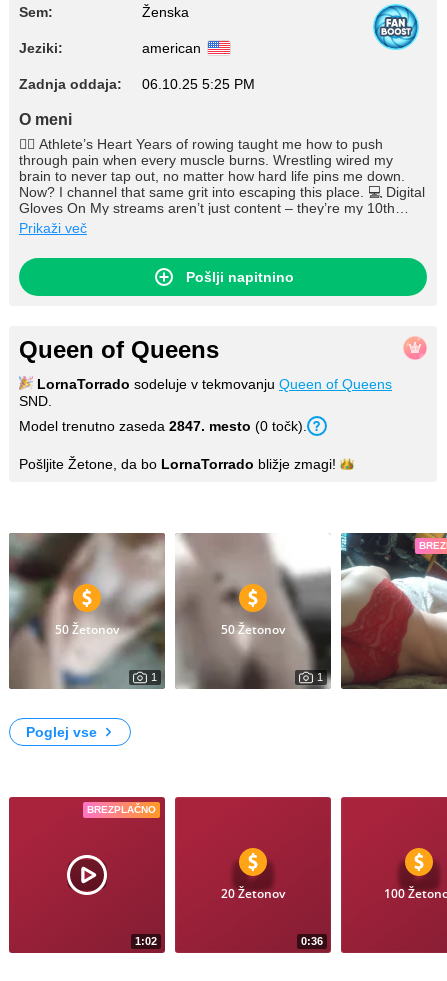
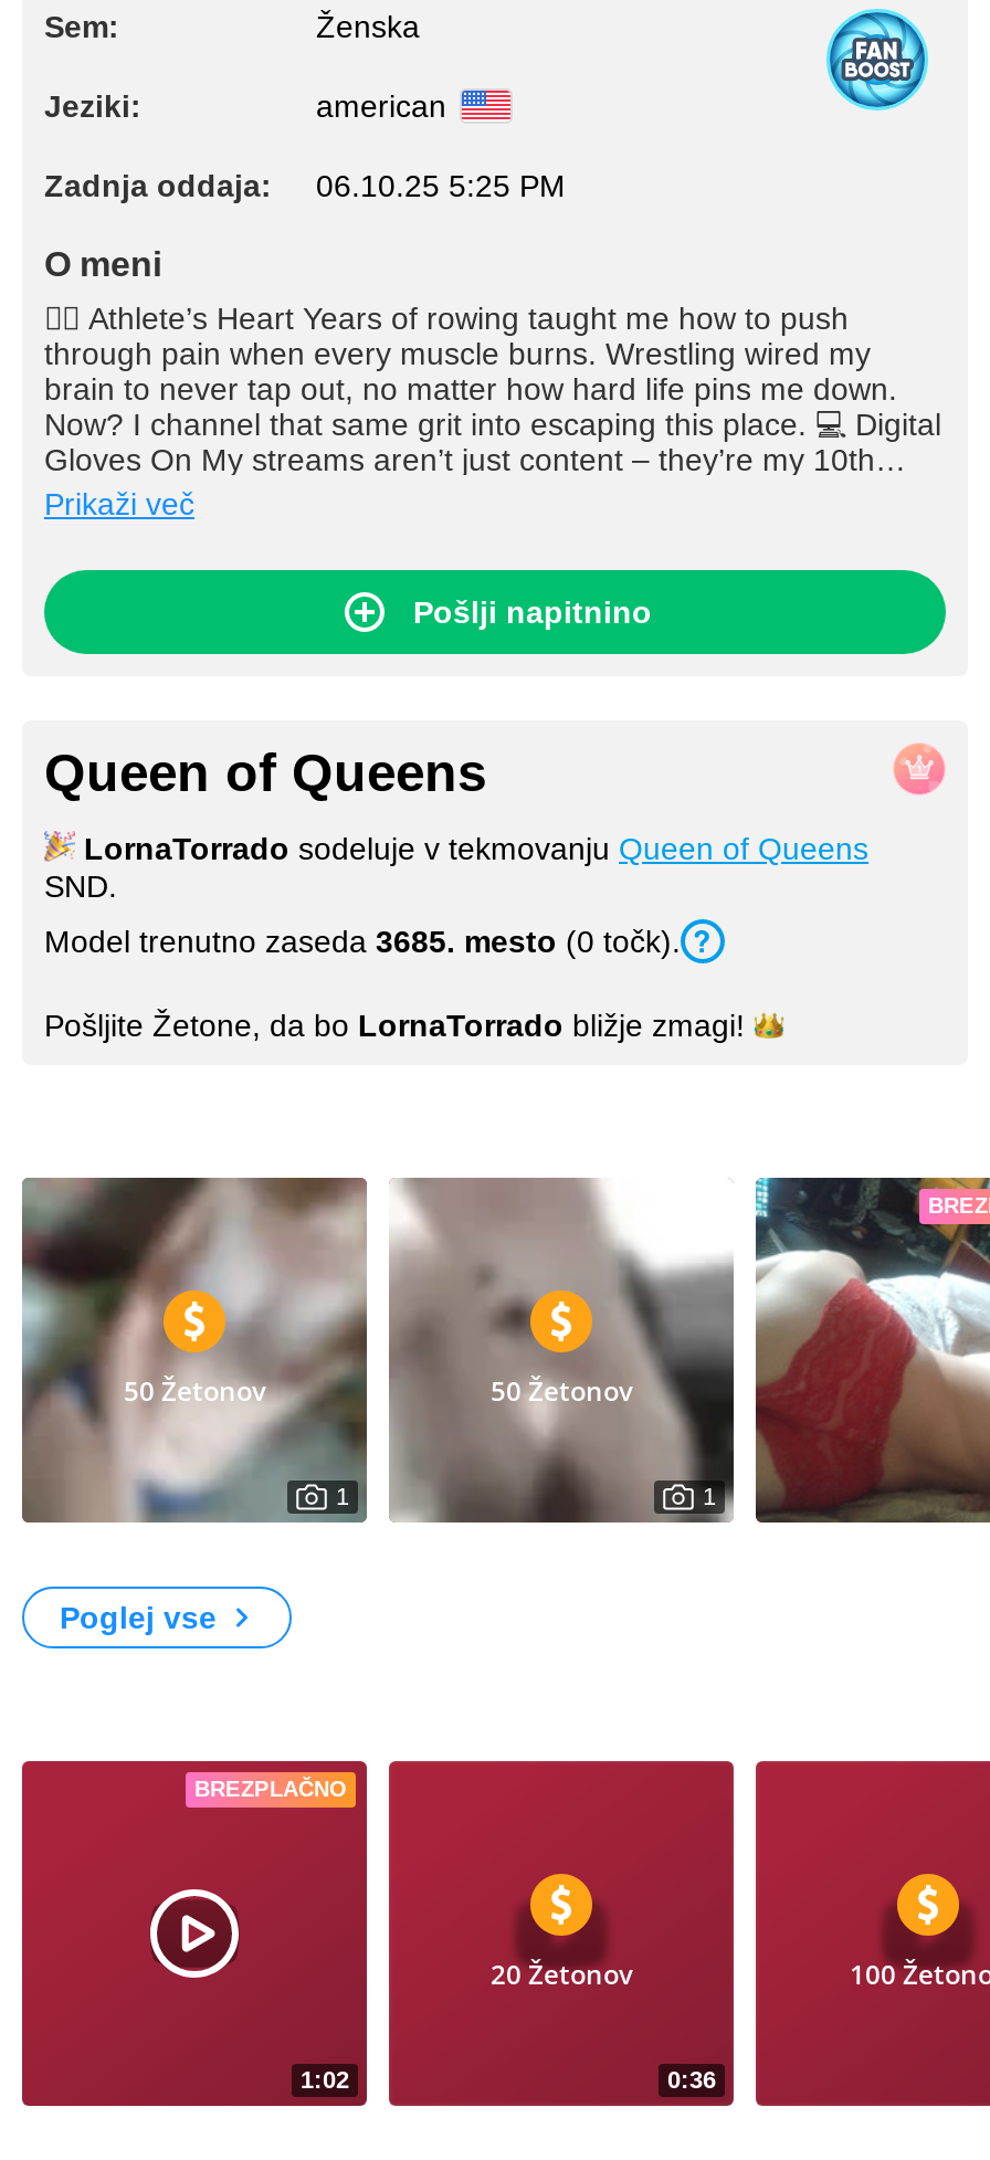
- Model trenutno zaseda 2847. mesto (0 točk).
+ Model trenutno zaseda 3685. mesto (0 točk).
